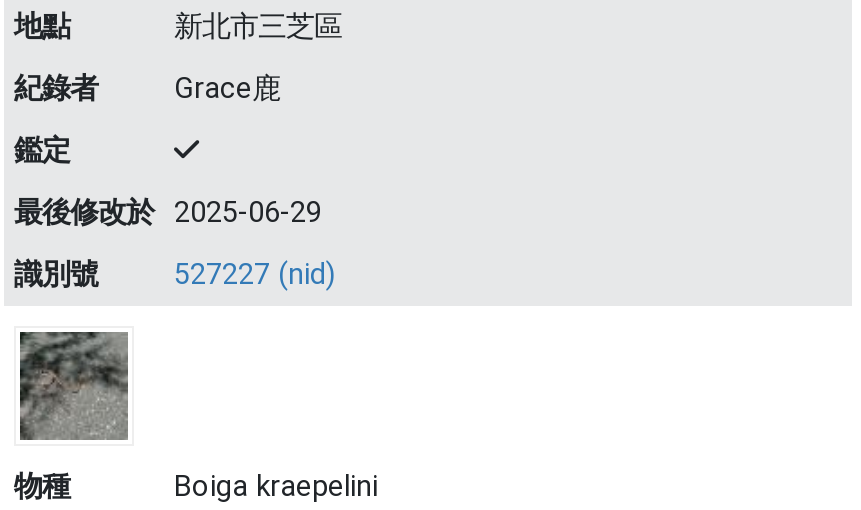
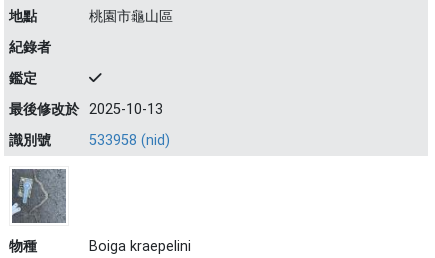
- 新北市三芝區
+ 桃園市龜山區

- Grace鹿

- 最後修改於 2025-06-29
+ 最後修改於 2025-10-13

- 527227 (nid)
+ 533958 (nid)

- [image]
+ [image]
